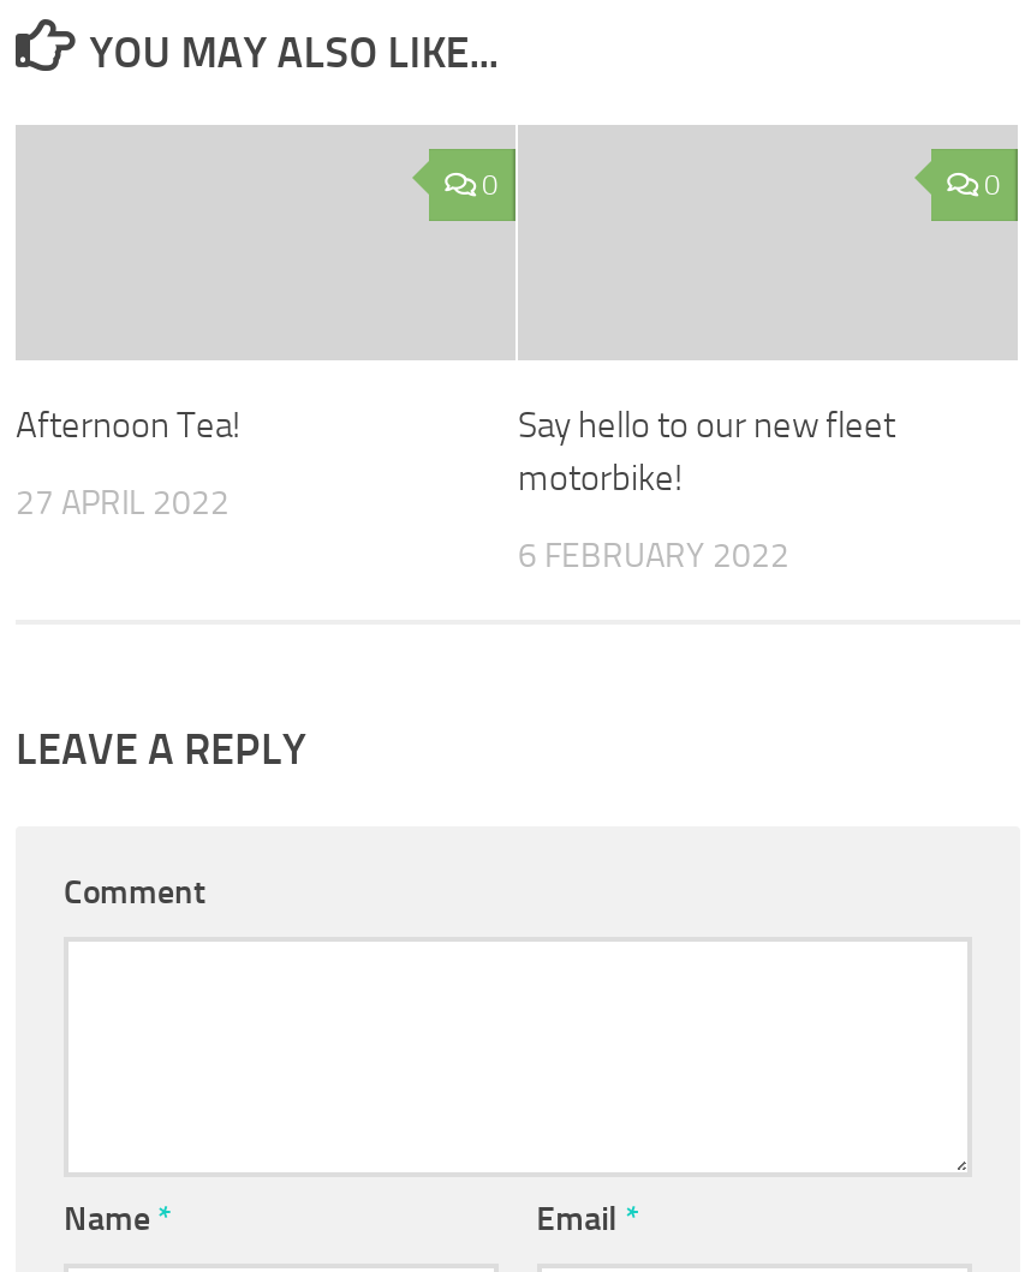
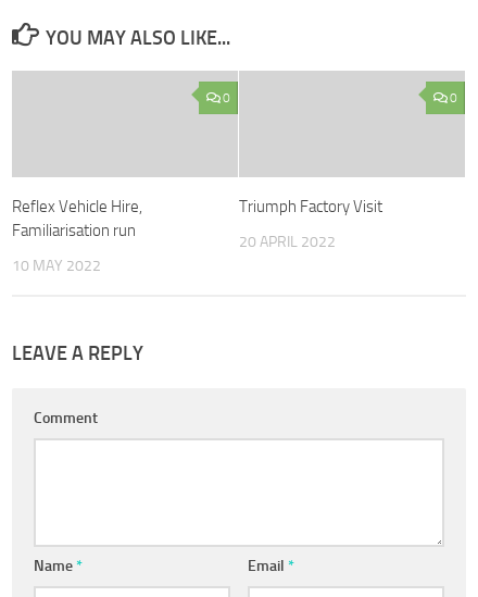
- Afternoon Tea!
+ Reflex Vehicle Hire,
+ Familiarisation run

- Say hello to our new fleet
- motorbike!
+ Triumph Factory Visit

- 27 APRIL 2022
+ 10 MAY 2022

- 6 FEBRUARY 2022
+ 20 APRIL 2022
